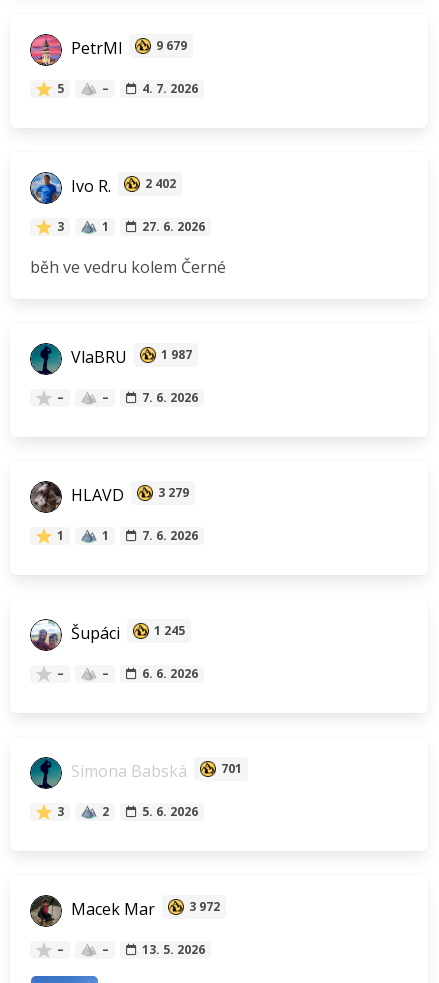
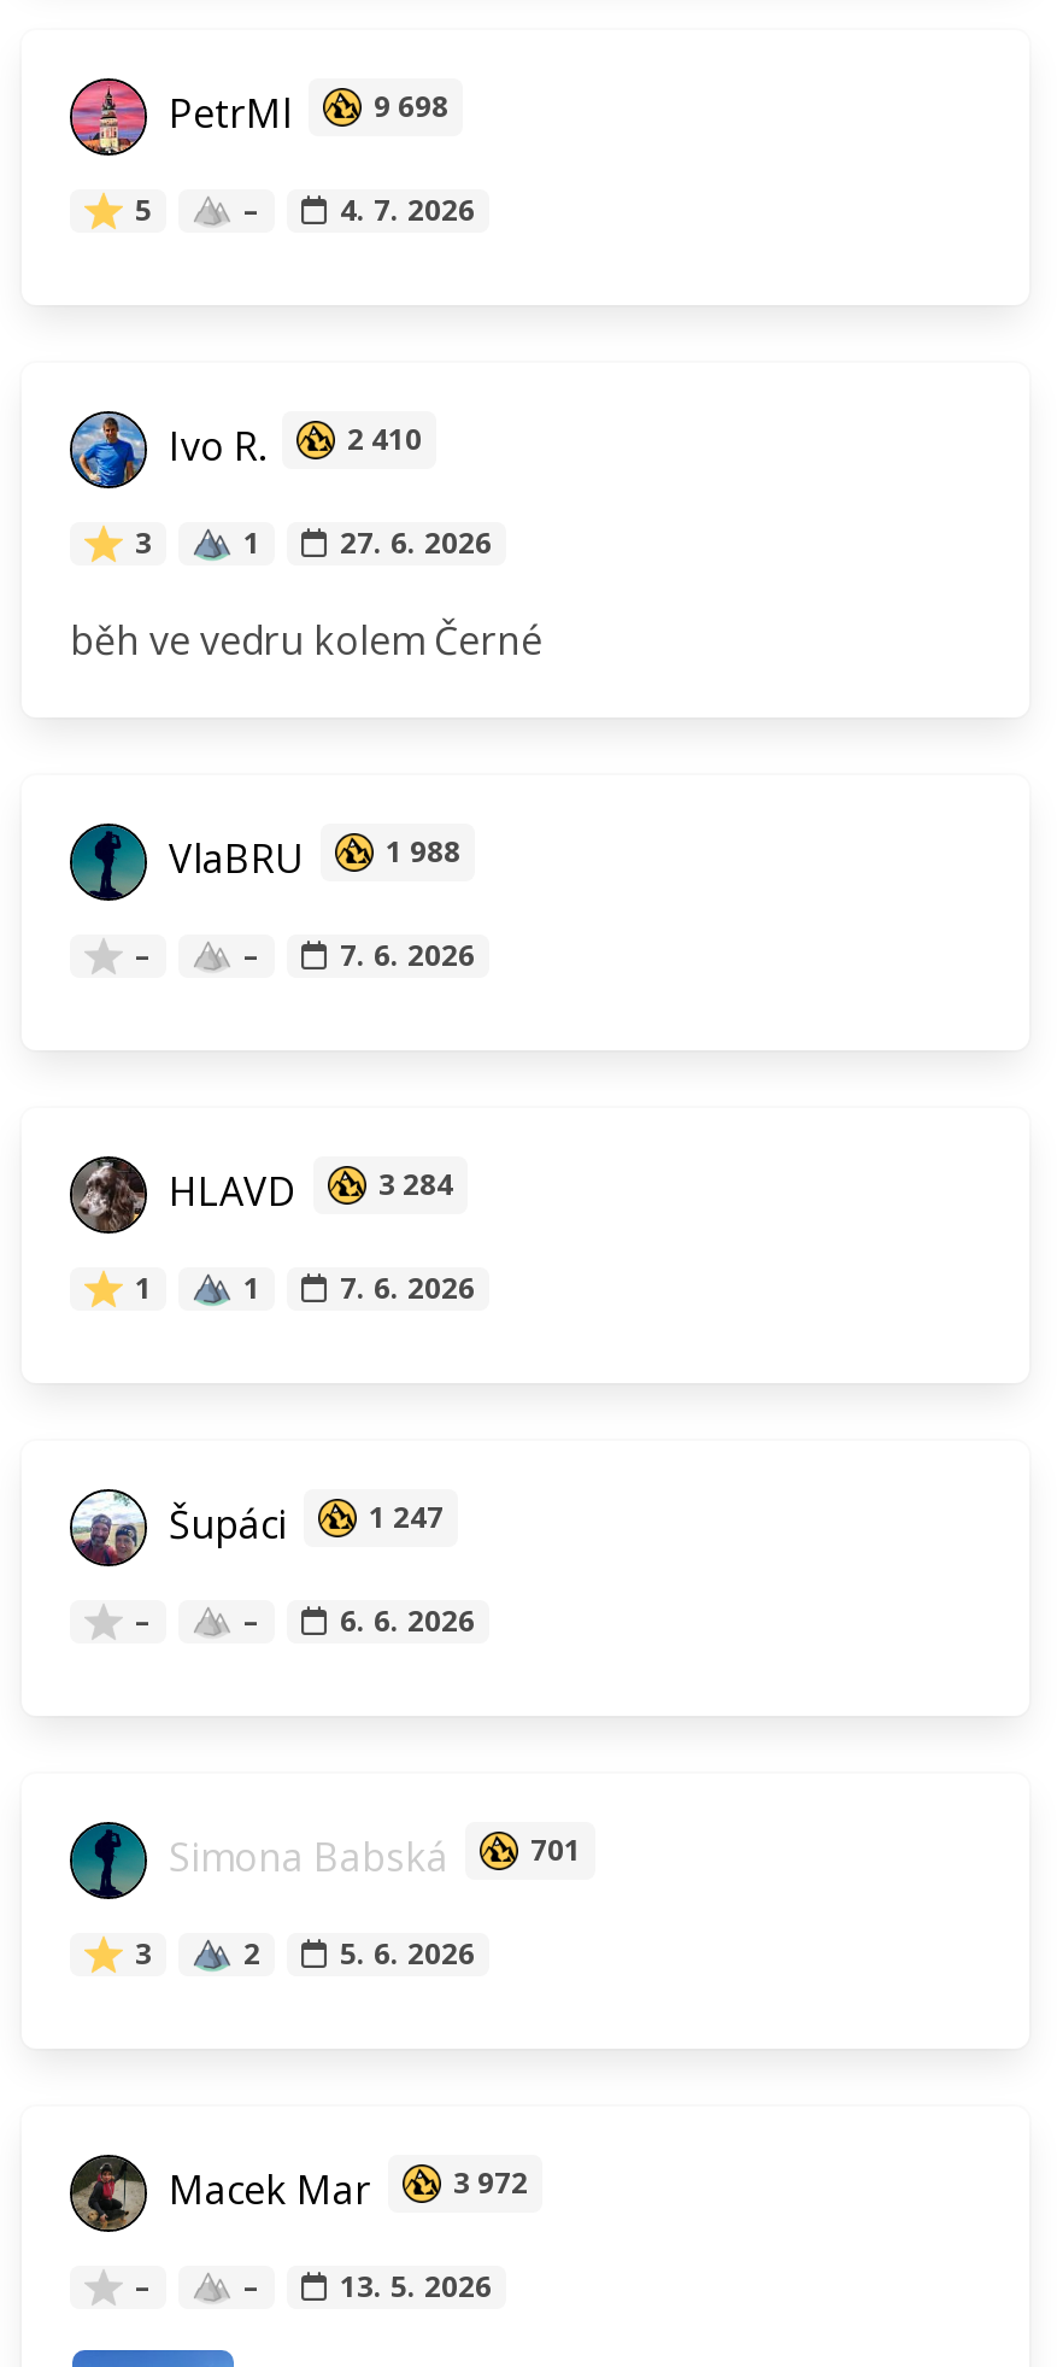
- PetrMl 9 679
+ PetrMl 9 698

- Ivo R. 2 402
+ Ivo R. 2 410

- VlaBRU 1 987
+ VlaBRU 1 988

- HLAVD 3 279
+ HLAVD 3 284

- Šupáci 1 245
+ Šupáci 1 247
